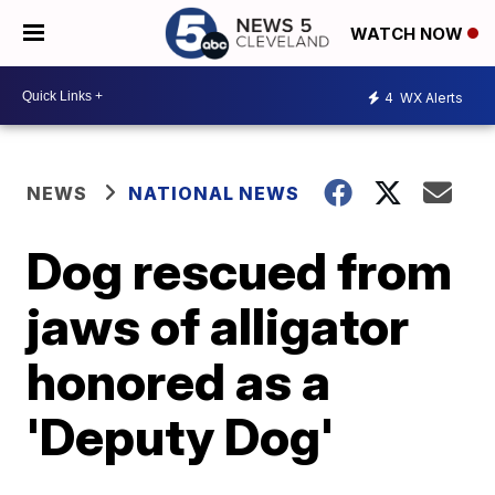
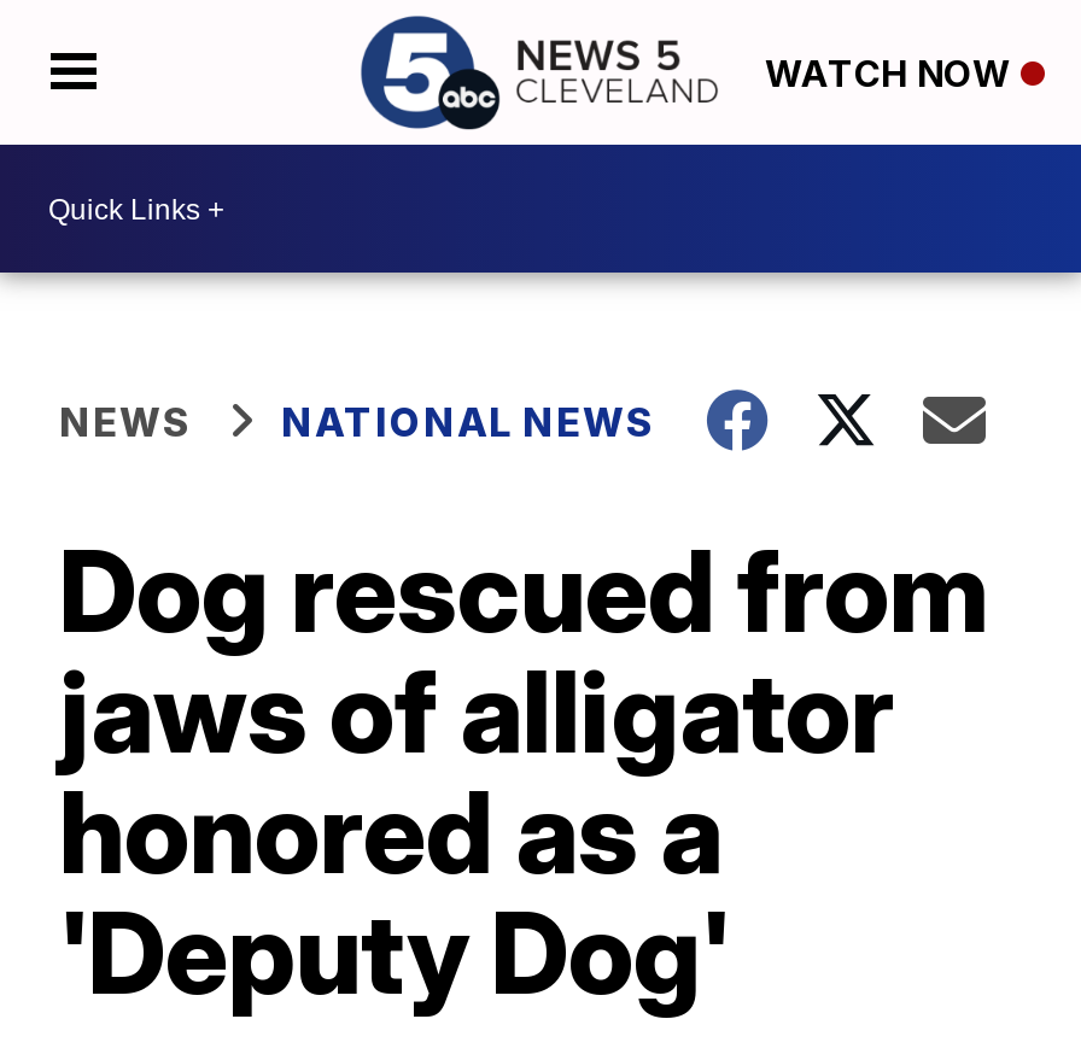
- 4 WX Alerts
